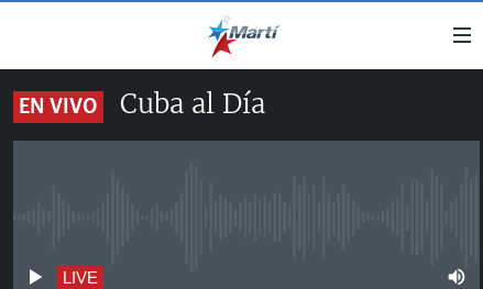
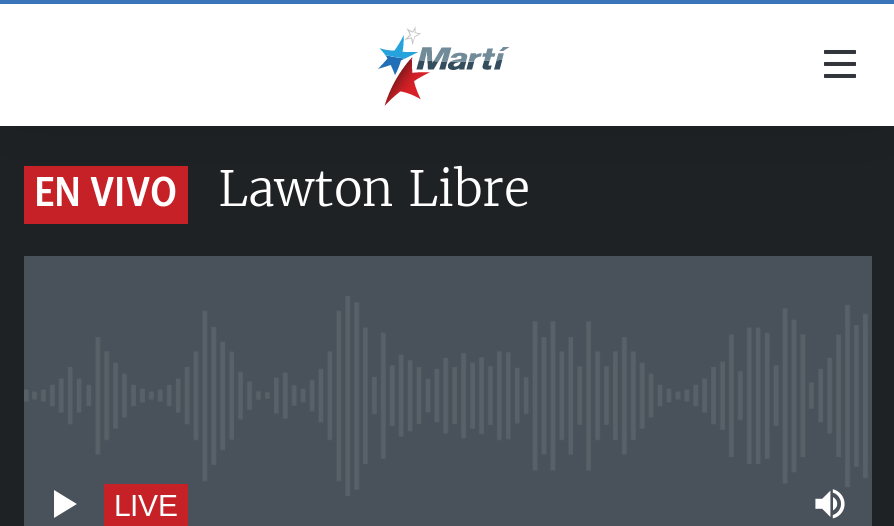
- Cuba al Día
+ Lawton Libre
